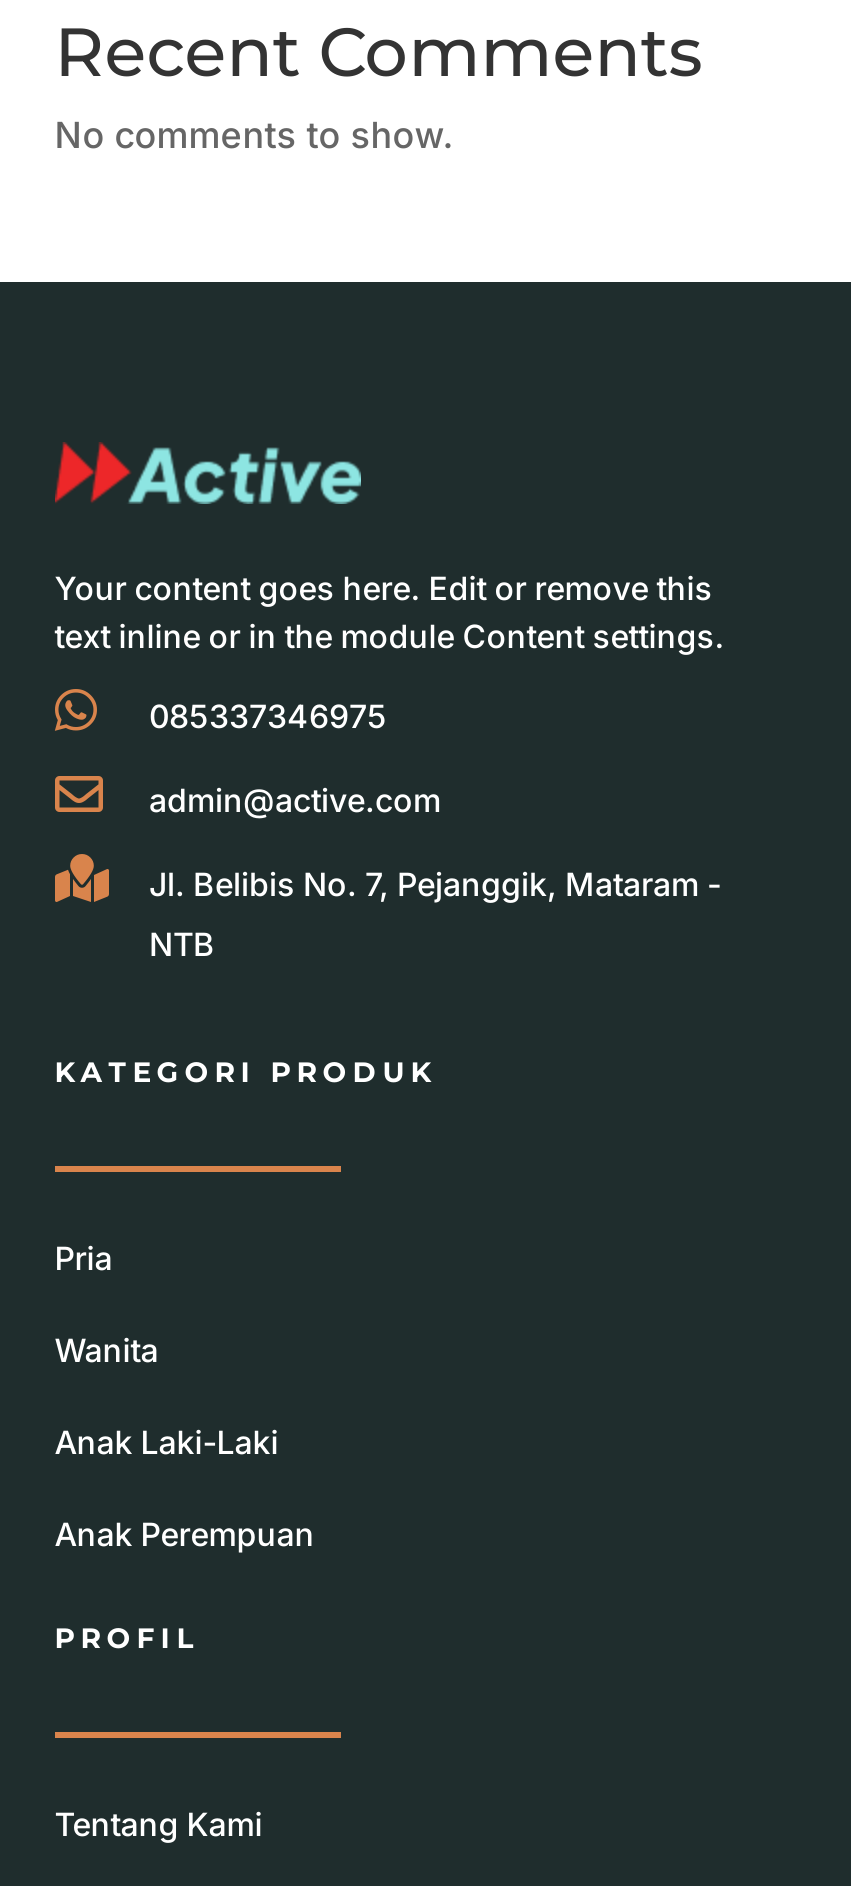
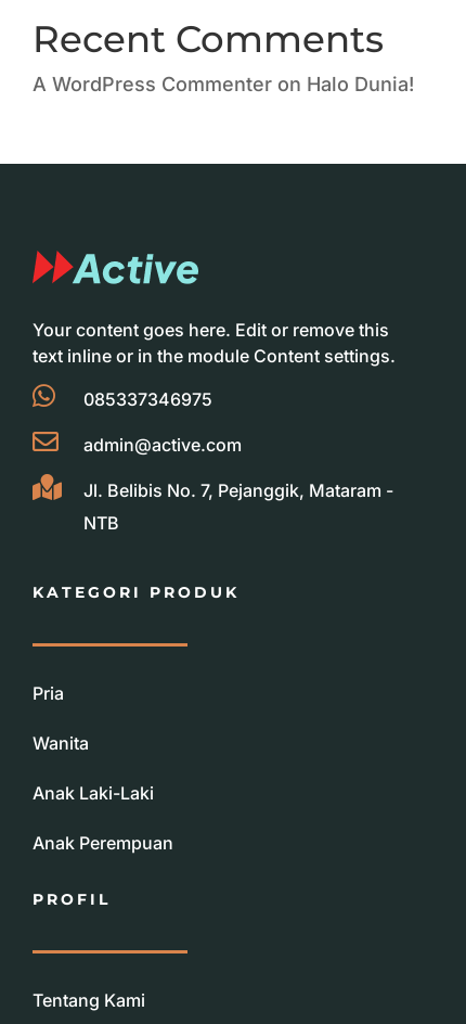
- No comments to show.
+ A WordPress Commenter on Halo Dunia!
